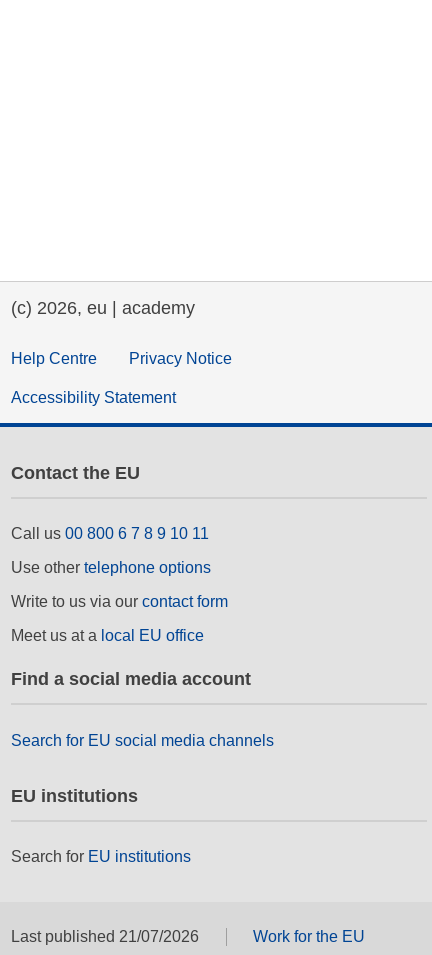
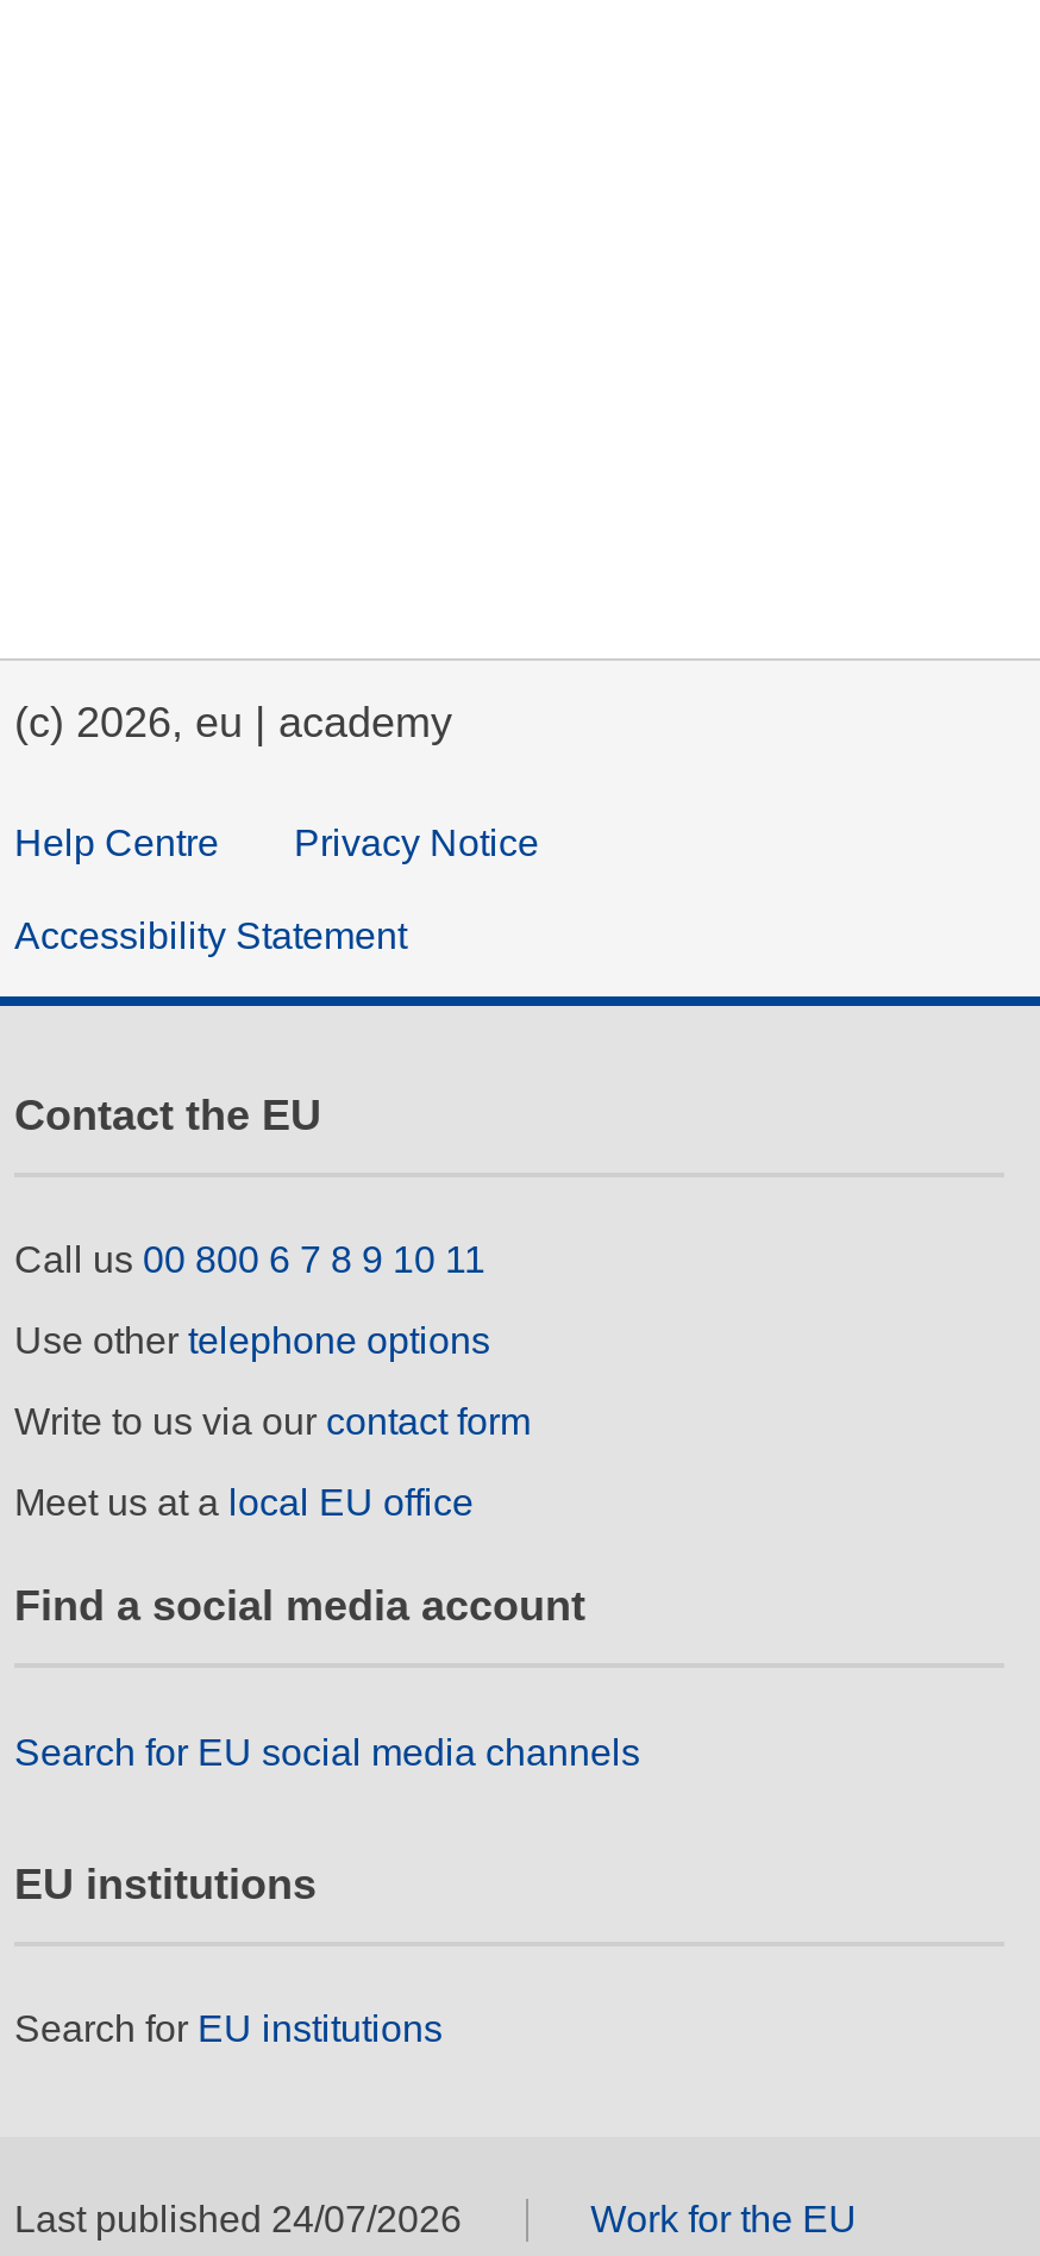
- Last published 21/07/2026
+ Last published 24/07/2026
